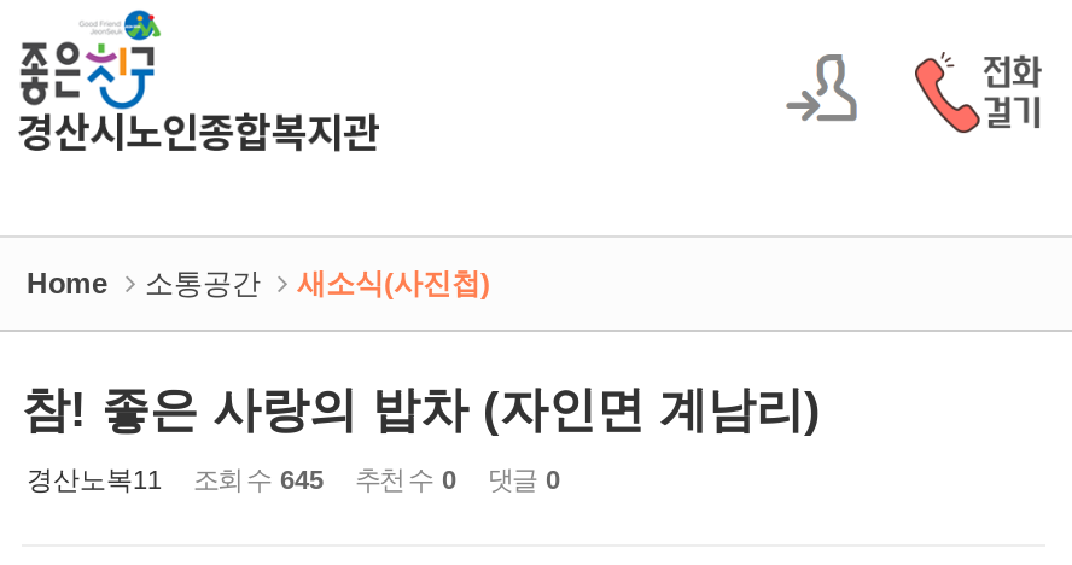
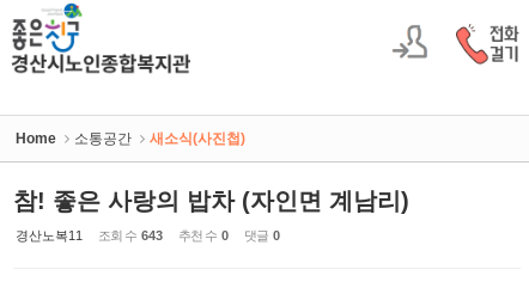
- 경산노복11 조회 수 645 추천 수 0 댓글 0
+ 경산노복11 조회 수 643 추천 수 0 댓글 0
